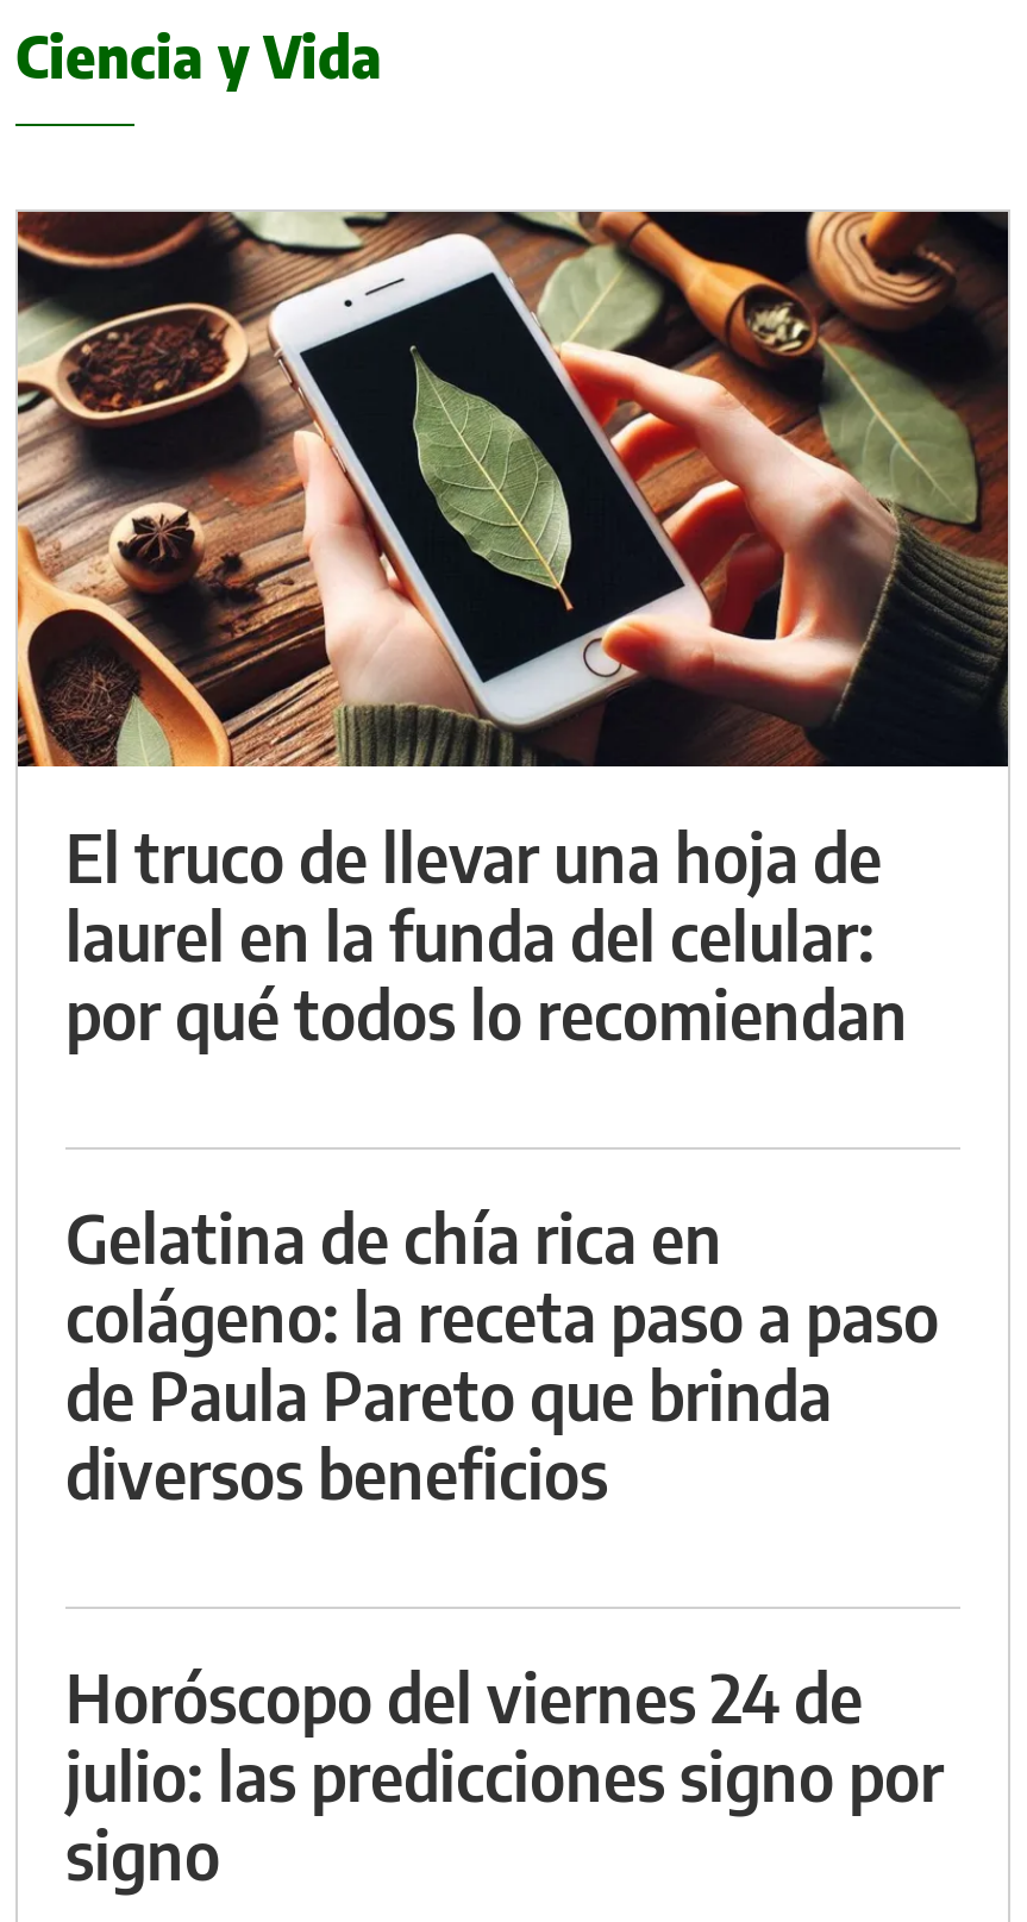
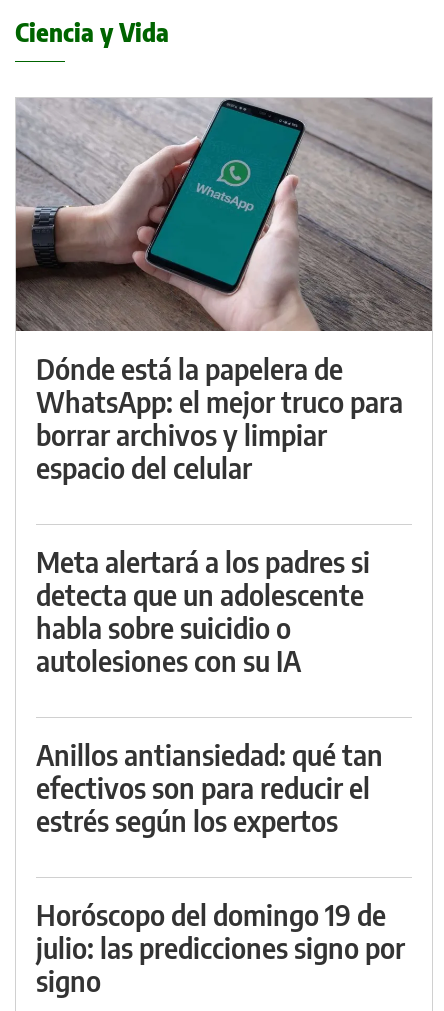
- [image]
- El truco de llevar una hoja de
- laurel en la funda del celular:
- por qué todos lo recomiendan
- Gelatina de chía rica en
- colágeno: la receta paso a paso
- de Paula Pareto que brinda
- diversos beneficios
- Horóscopo del viernes 24 de
+ [image]
+ Dónde está la papelera de
+ WhatsApp: el mejor truco para
+ borrar archivos y limpiar
+ espacio del celular
+ Meta alertará a los padres si
+ detecta que un adolescente
+ habla sobre suicidio o
+ autolesiones con su IA
+ Anillos antiansiedad: qué tan
+ efectivos son para reducir el
+ estrés según los expertos
+ Horóscopo del domingo 19 de
